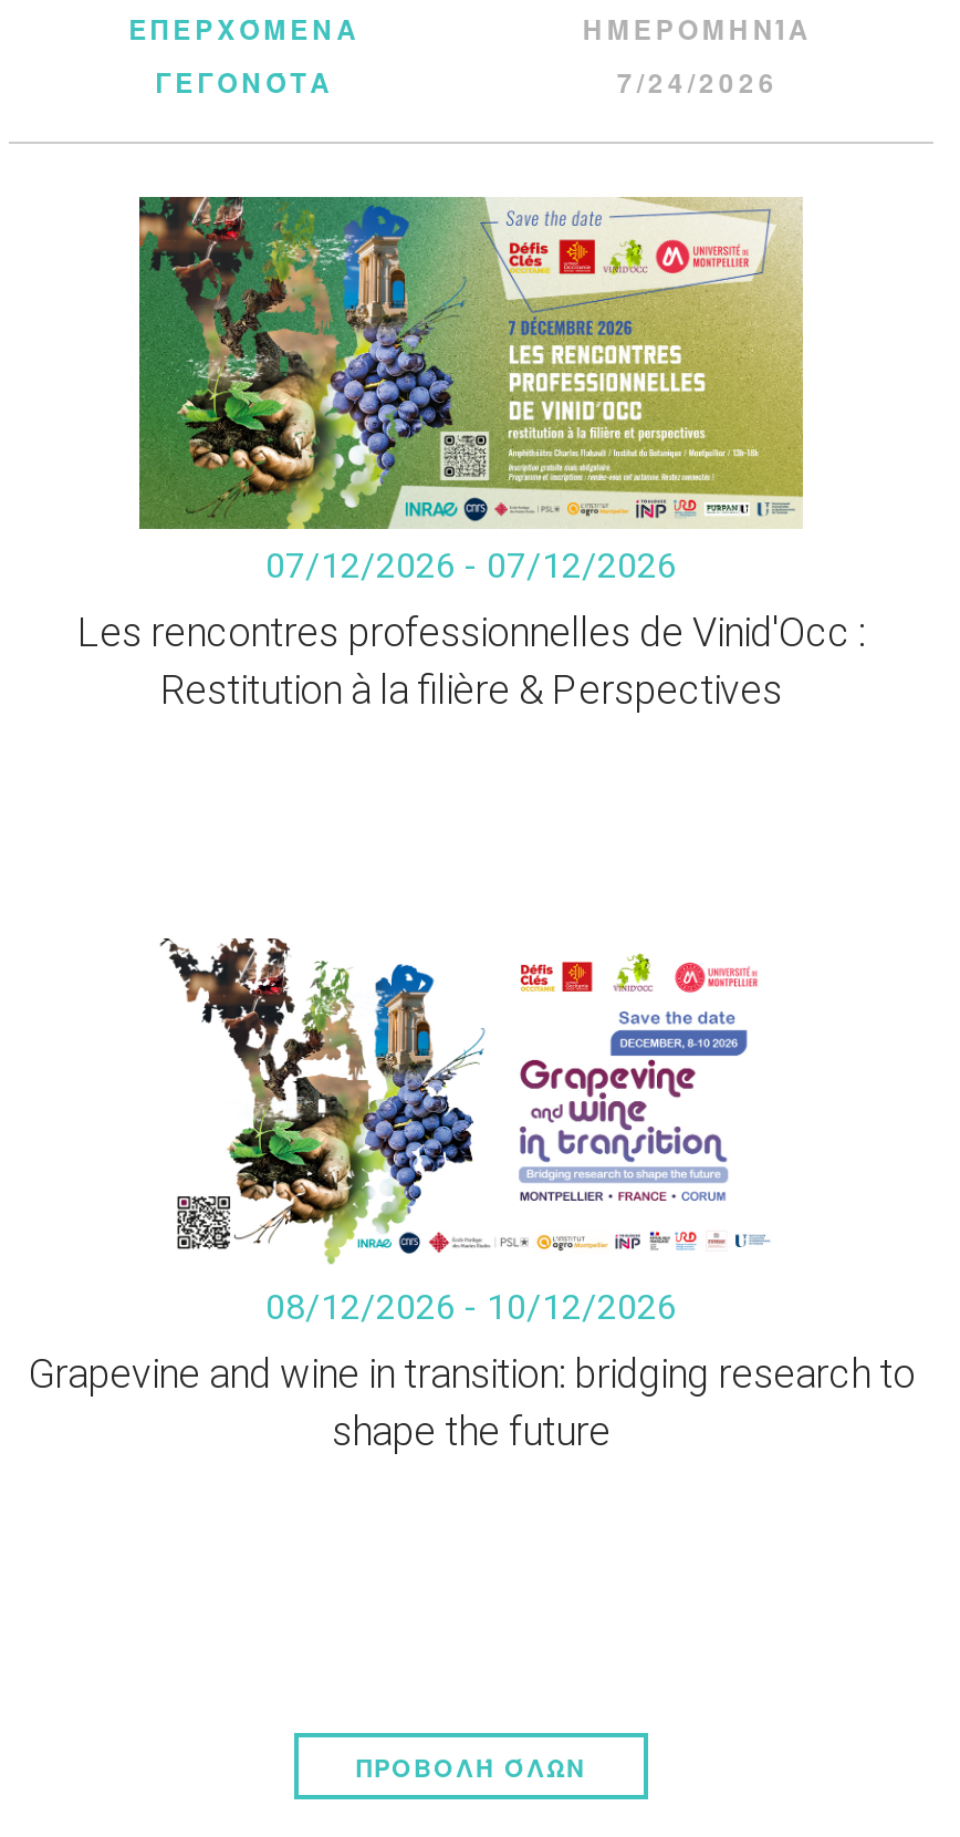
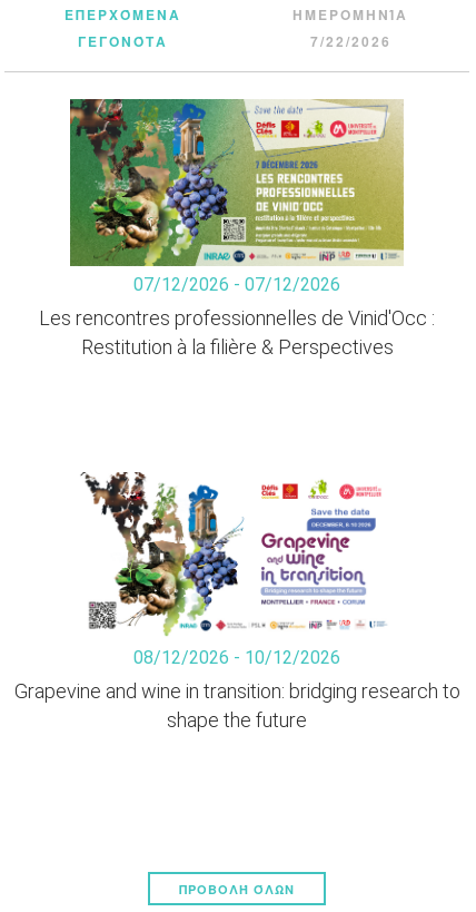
- 7/24/2026
+ 7/22/2026
